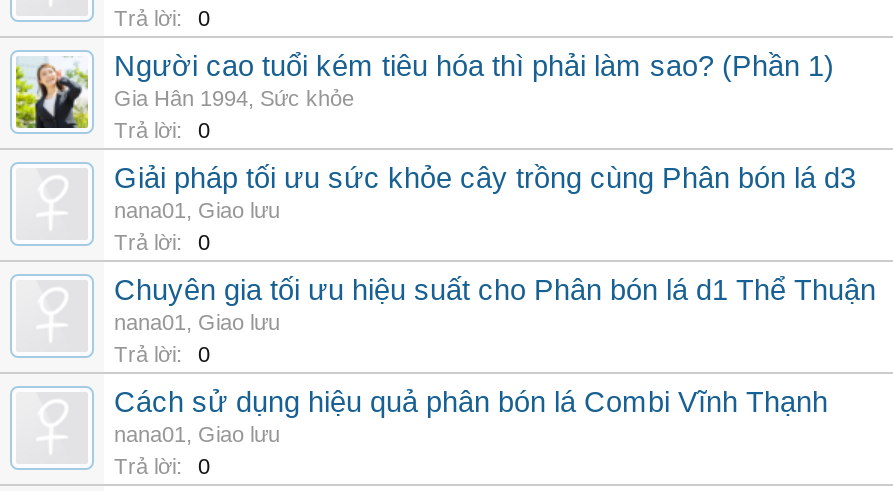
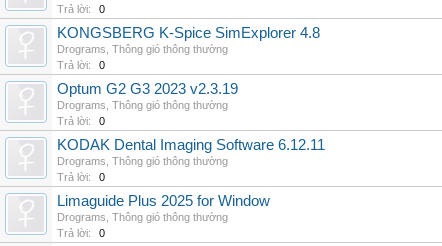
- [image]

- Người cao tuổi kém tiêu hóa thì phải làm sao? (Phần 1)
- Gia Hân 1994, Sức khỏe
+ KONGSBERG K-Spice SimExplorer 4.8
+ Drograms, Thông gió thông thường

- Giải pháp tối ưu sức khỏe cây trồng cùng Phân bón lá d3
- nana01, Giao lưu
+ Optum G2 G3 2023 v2.3.19
+ Drograms, Thông gió thông thường

- Chuyên gia tối ưu hiệu suất cho Phân bón lá d1 Thể Thuận
- nana01, Giao lưu
+ KODAK Dental Imaging Software 6.12.11
+ Drograms, Thông gió thông thường

- Cách sử dụng hiệu quả phân bón lá Combi Vĩnh Thạnh
- nana01, Giao lưu
+ Limaguide Plus 2025 for Window
+ Drograms, Thông gió thông thường
